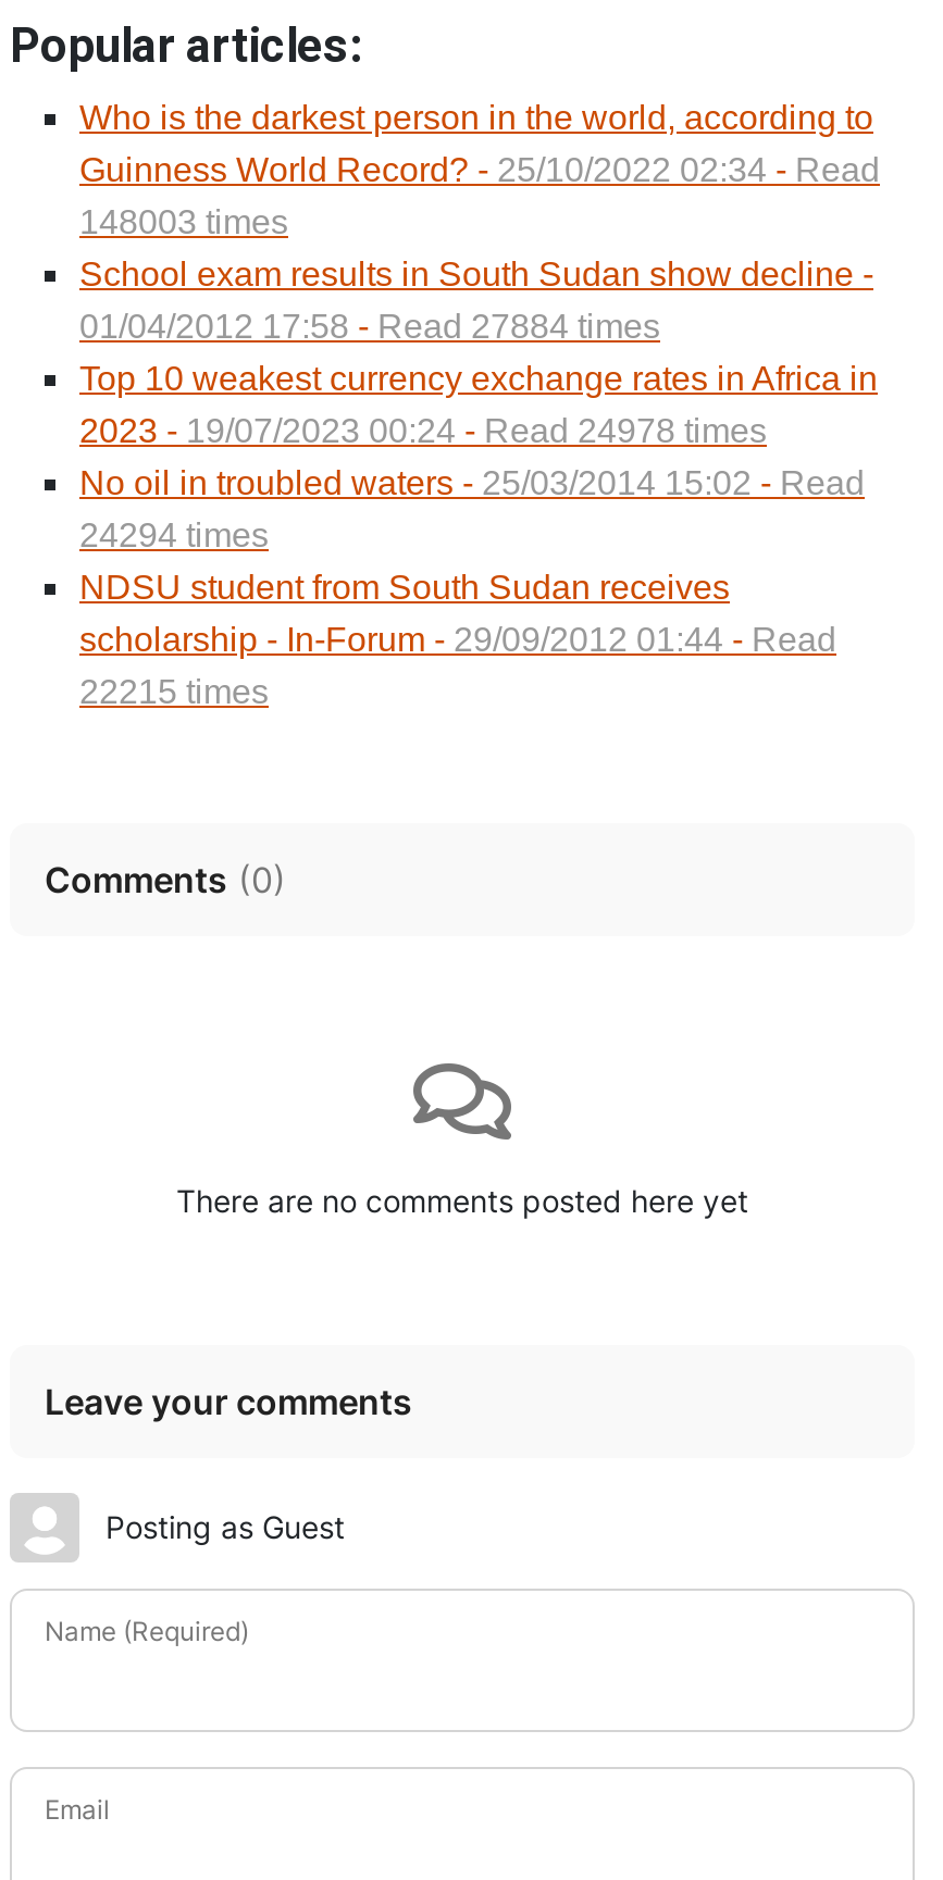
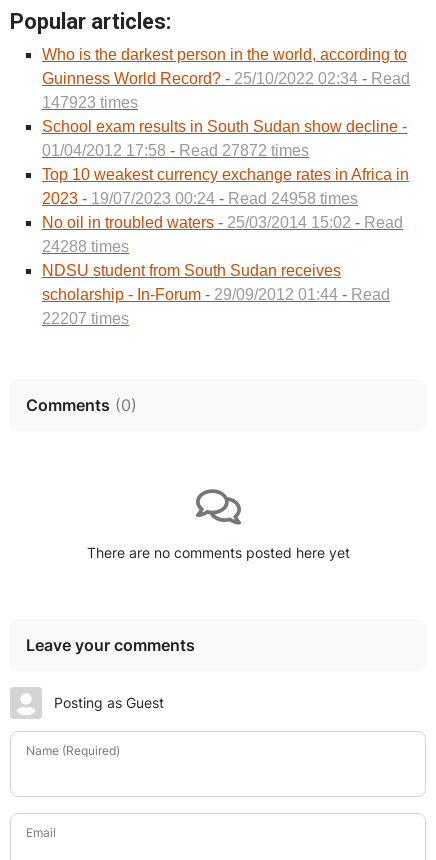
- 148003 times
+ 147923 times

- 01/04/2012 17:58 - Read 27884 times
+ 01/04/2012 17:58 - Read 27872 times

- 2023 - 19/07/2023 00:24 - Read 24978 times
+ 2023 - 19/07/2023 00:24 - Read 24958 times

- 24294 times
+ 24288 times

- 22215 times
+ 22207 times
